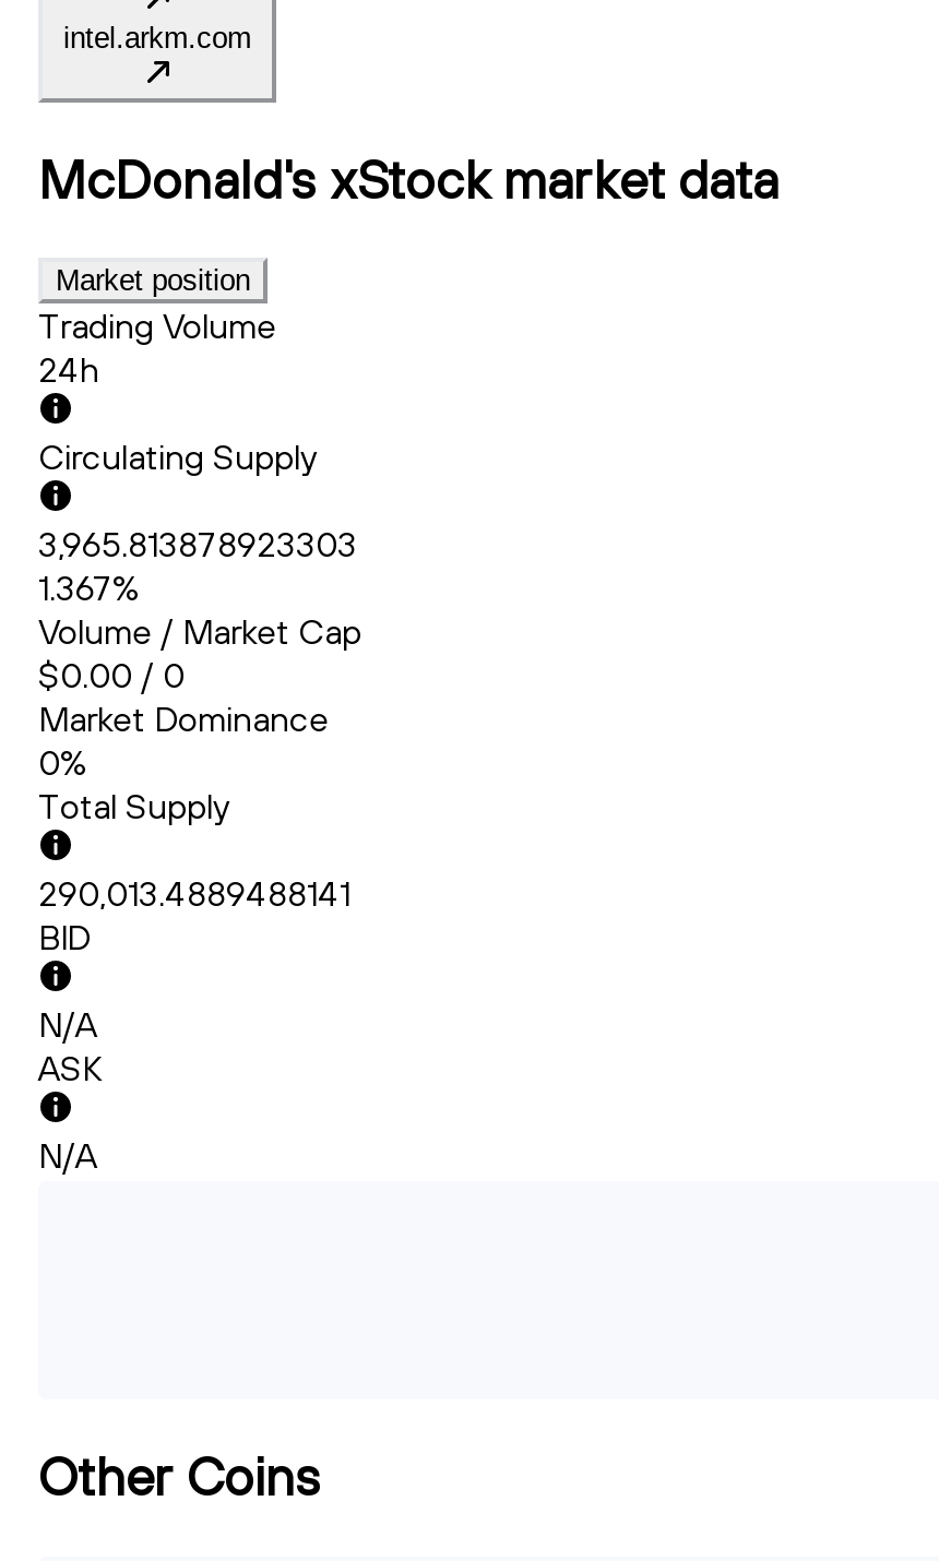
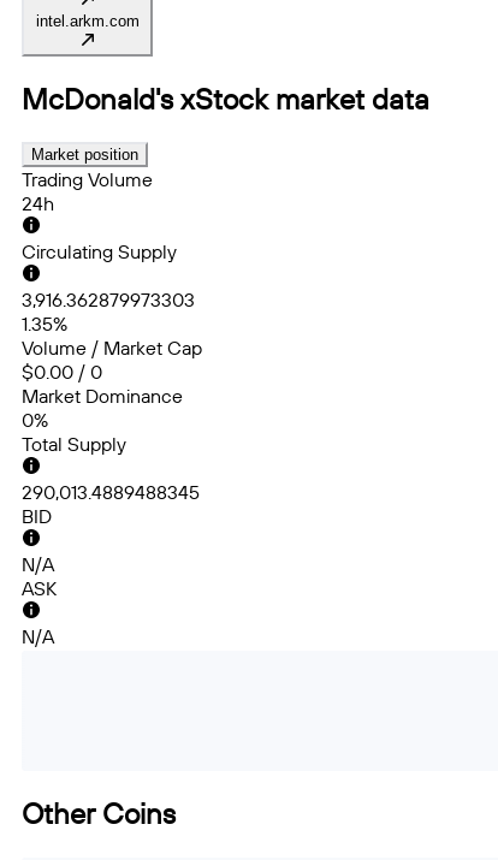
- 3,965.813878923303
+ 3,916.362879973303

- 1.367%
+ 1.35%

- 290,013.4889488141
+ 290,013.4889488345
